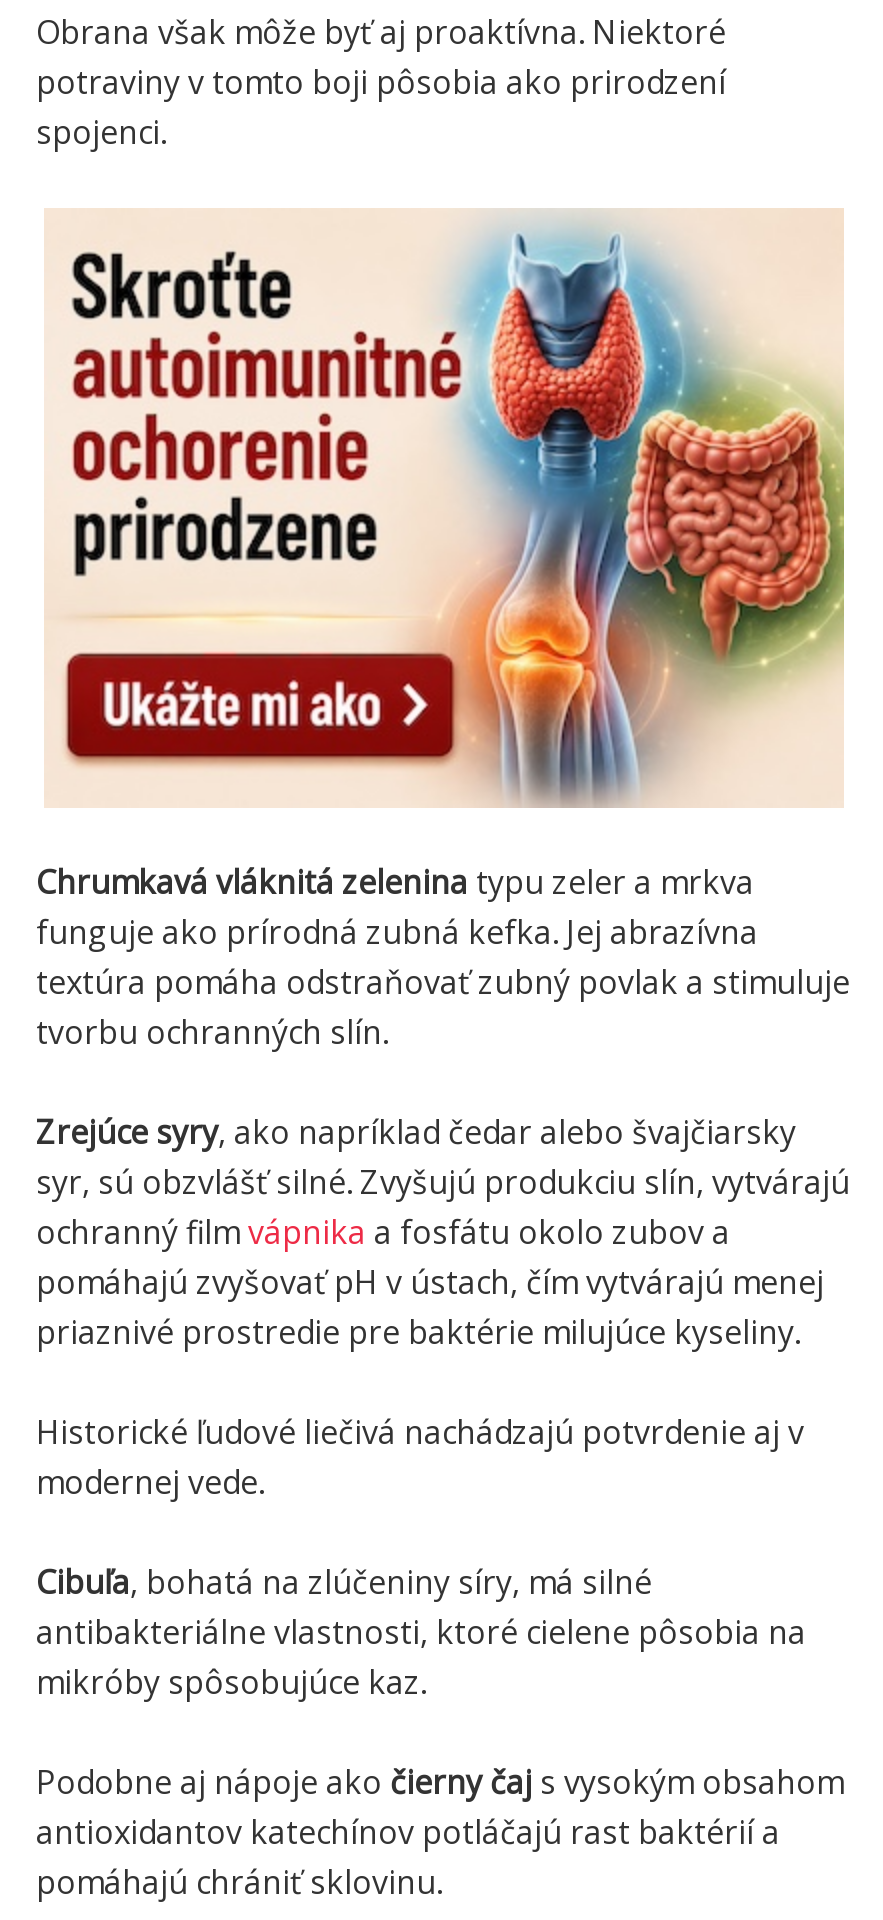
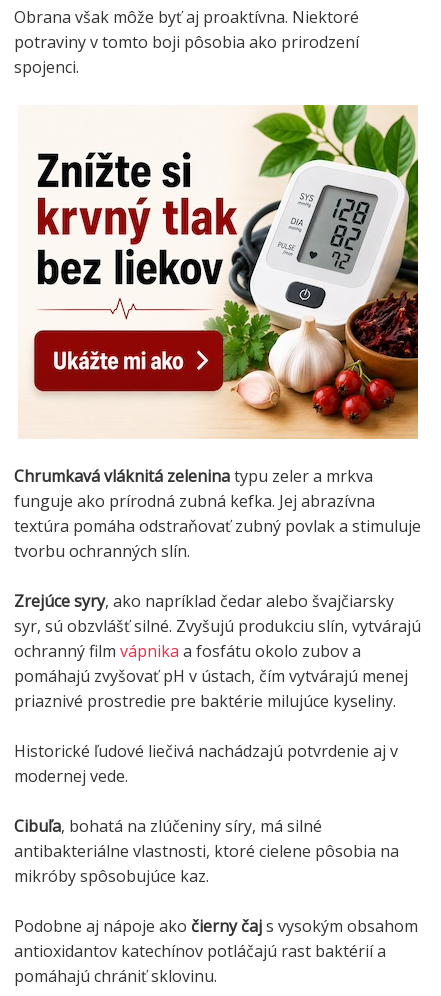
- [image]
+ [image]
